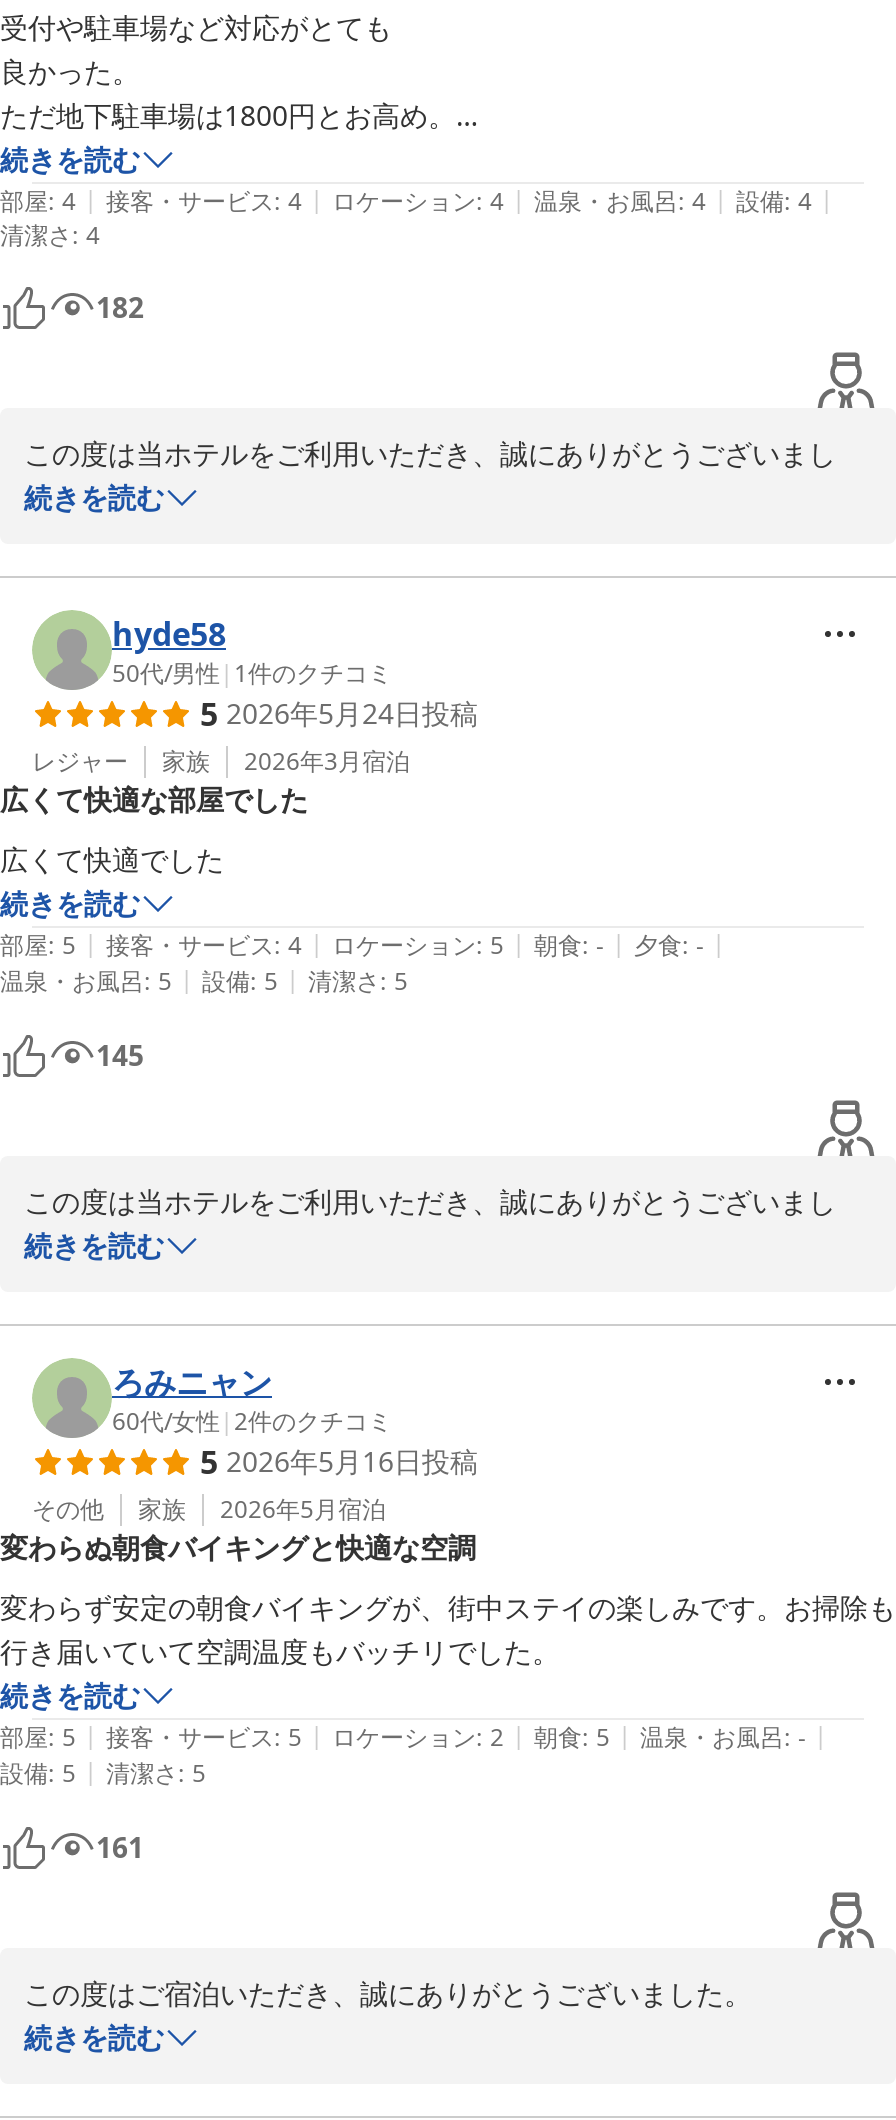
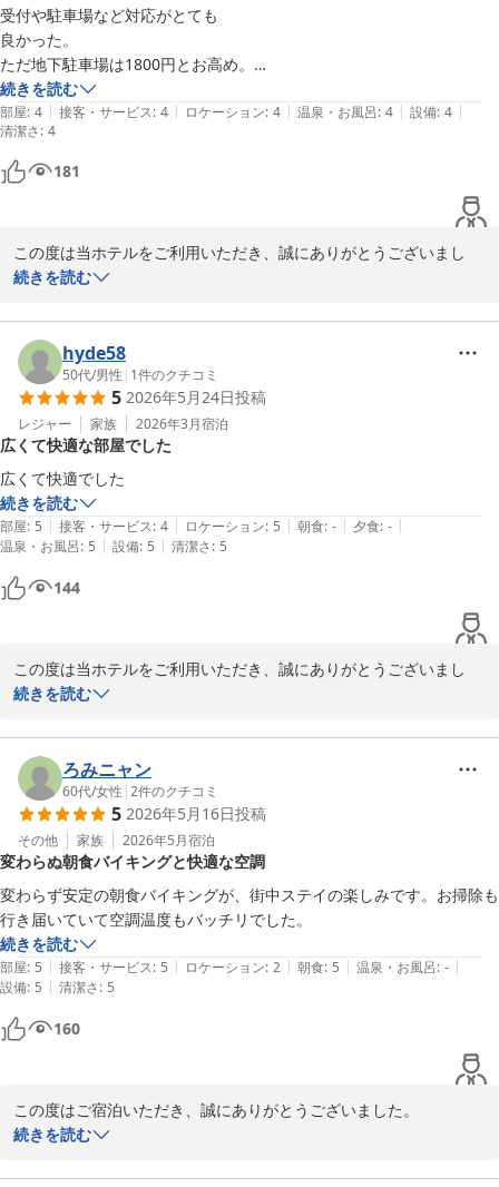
- 182
+ 181

- 145
+ 144

- 161
+ 160
